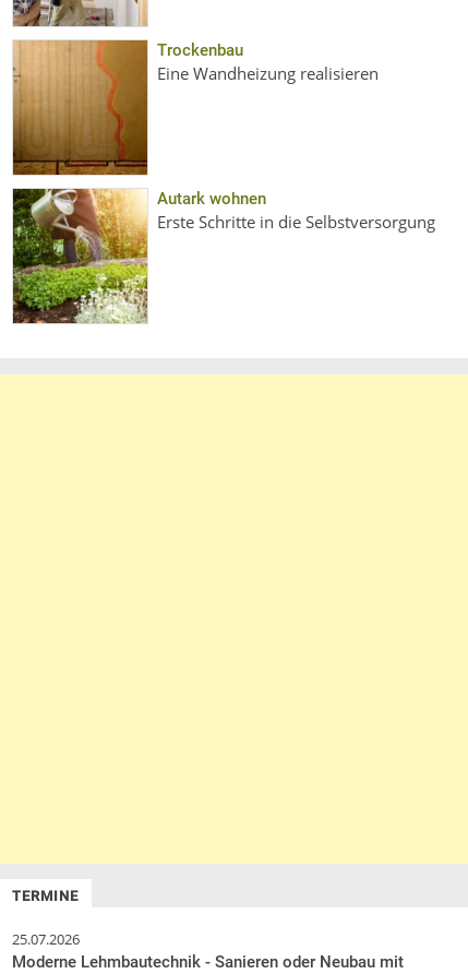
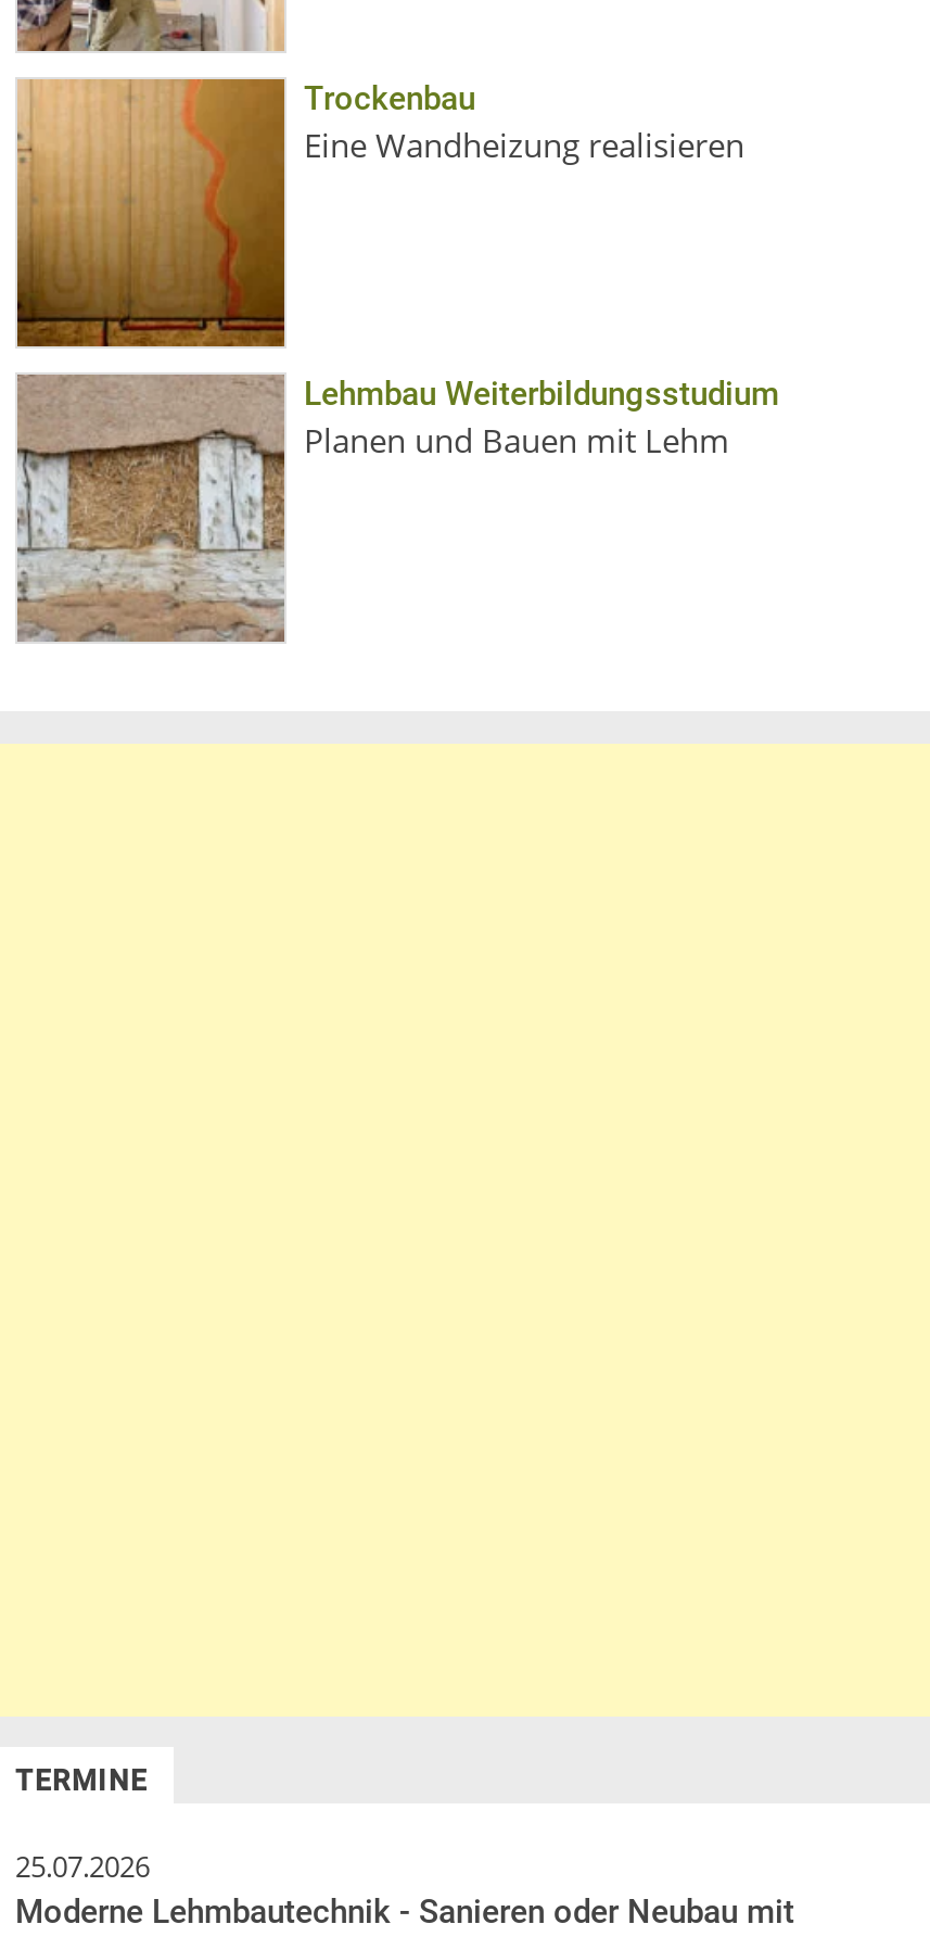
- [image]
- Autark wohnen
- Erste Schritte in die Selbstversorgung
+ [image]
+ Lehmbau Weiterbildungsstudium
+ Planen und Bauen mit Lehm
